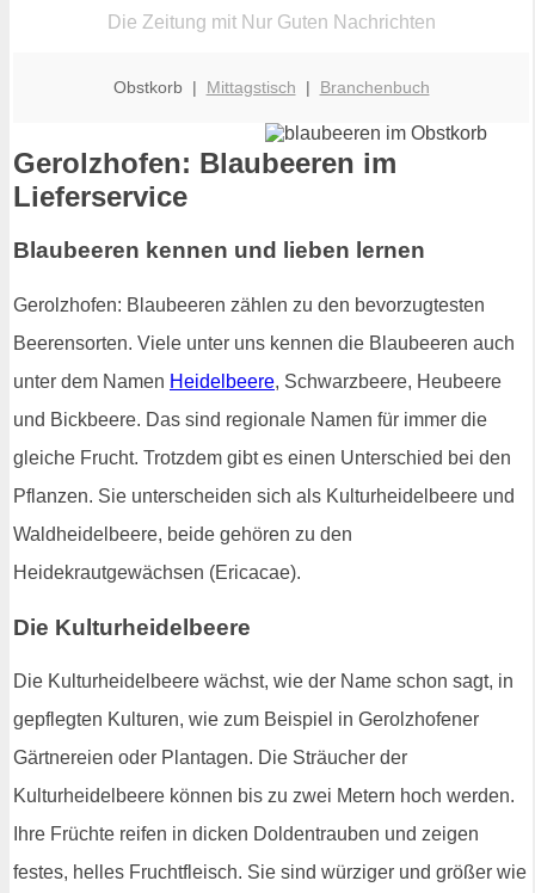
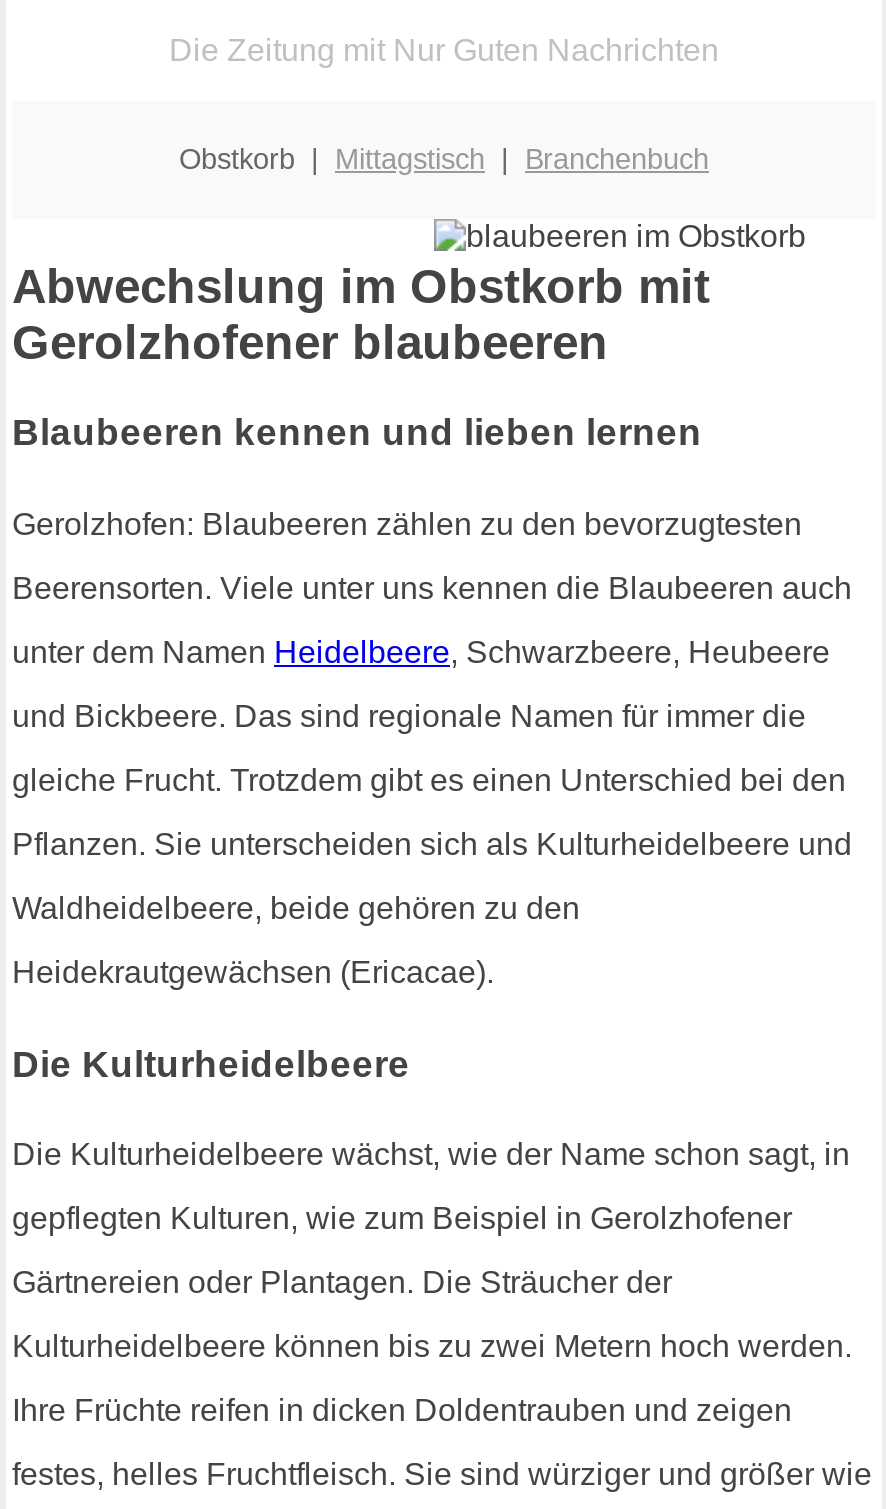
- Gerolzhofen: Blaubeeren im
- Lieferservice
+ Abwechslung im Obstkorb mit
+ Gerolzhofener blaubeeren
